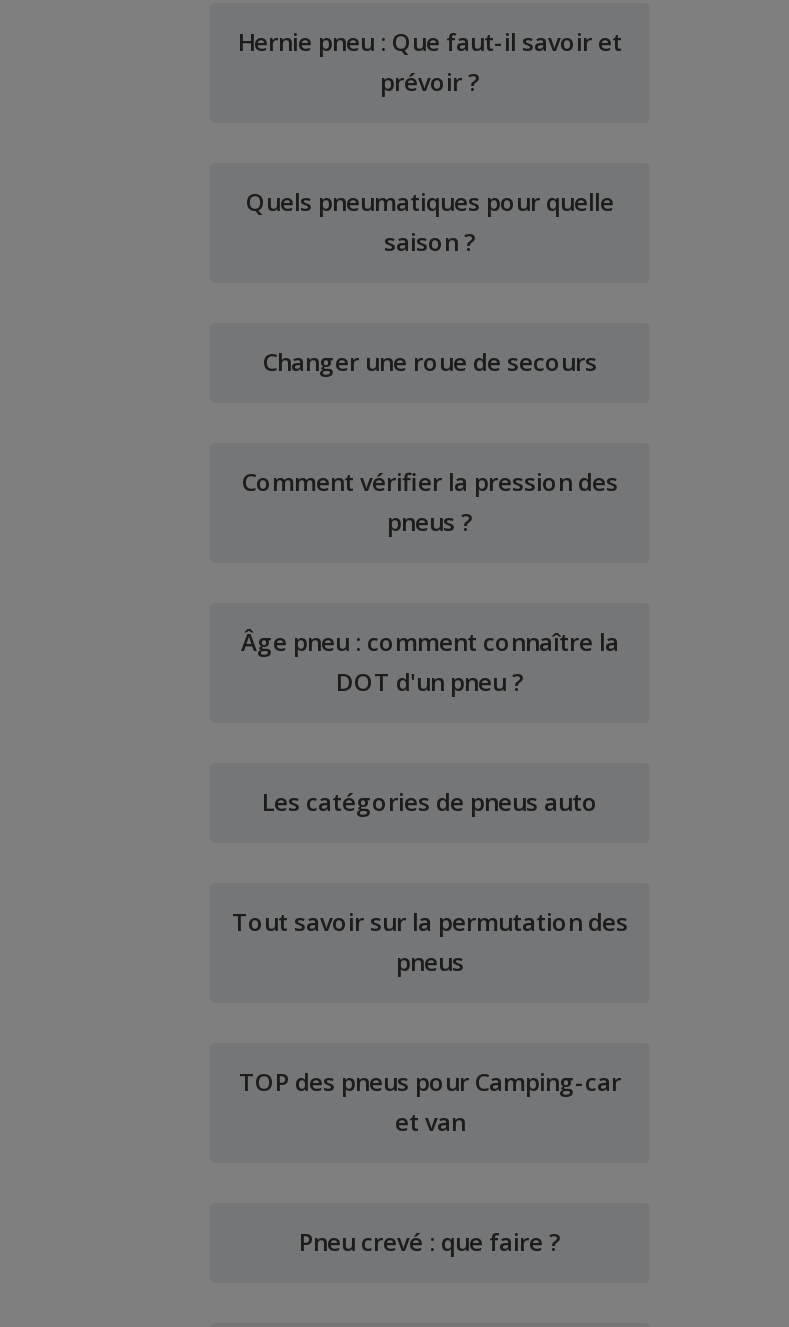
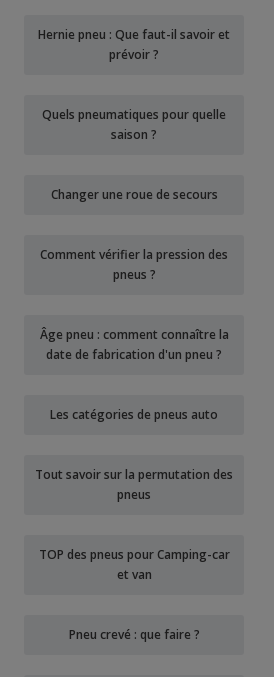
- DOT d'un pneu ?
+ date de fabrication d'un pneu ?
